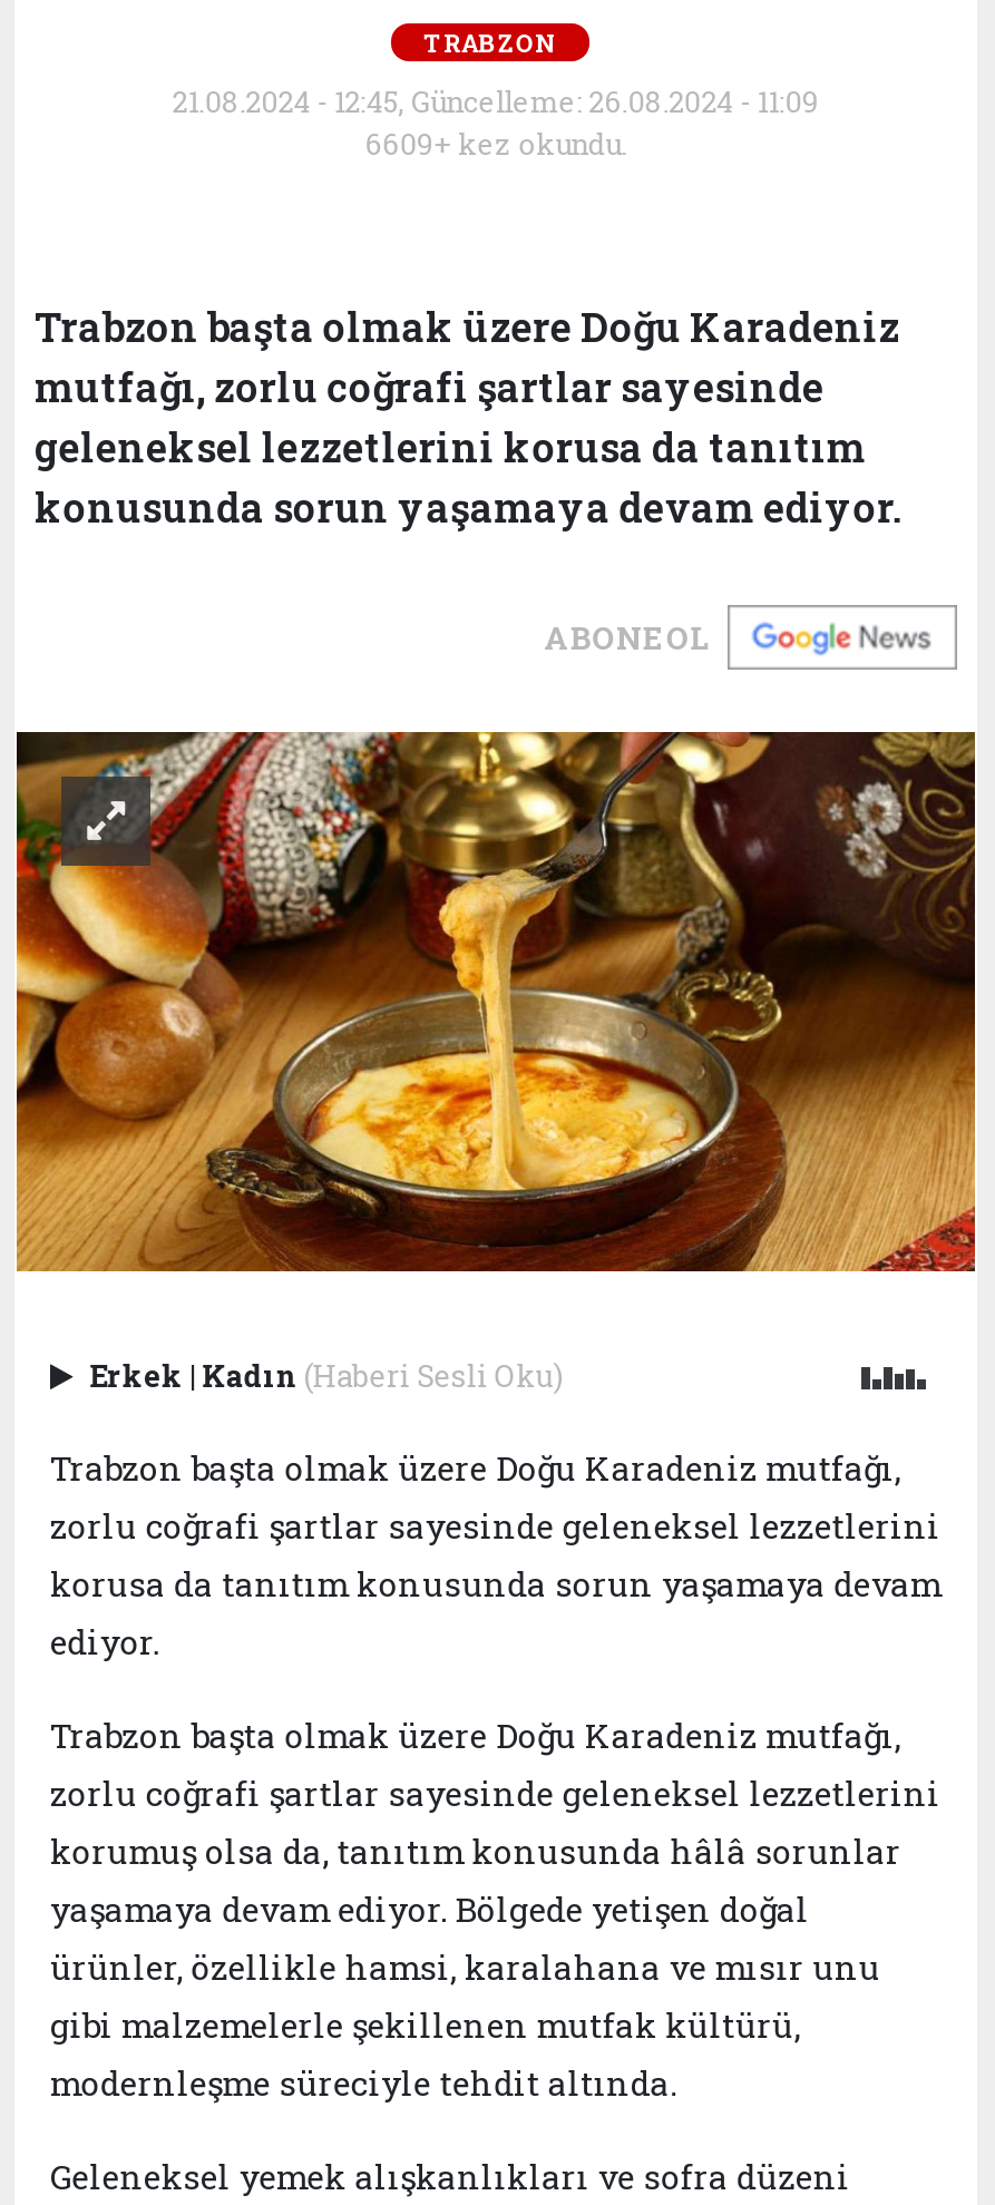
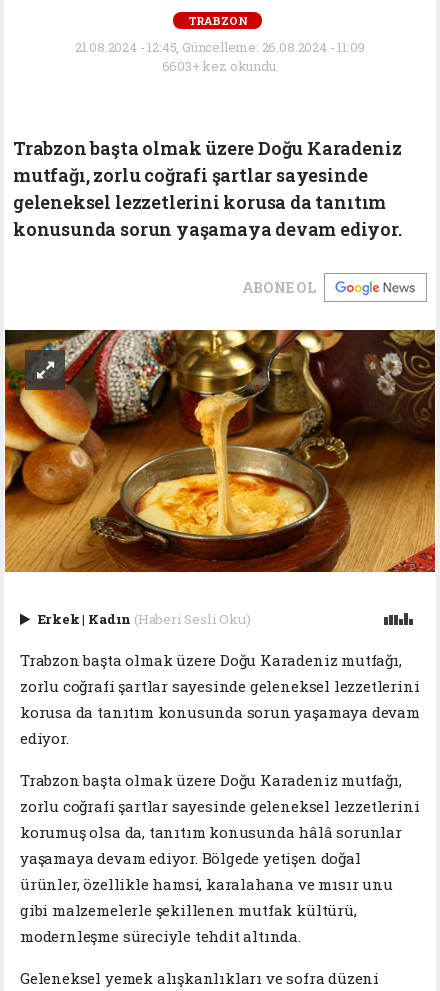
- 6609+ kez okundu.
+ 6603+ kez okundu.
